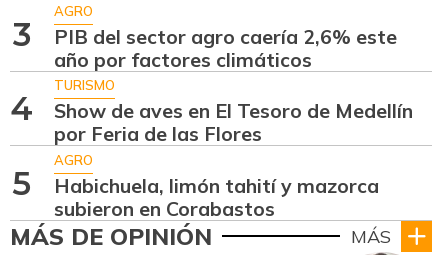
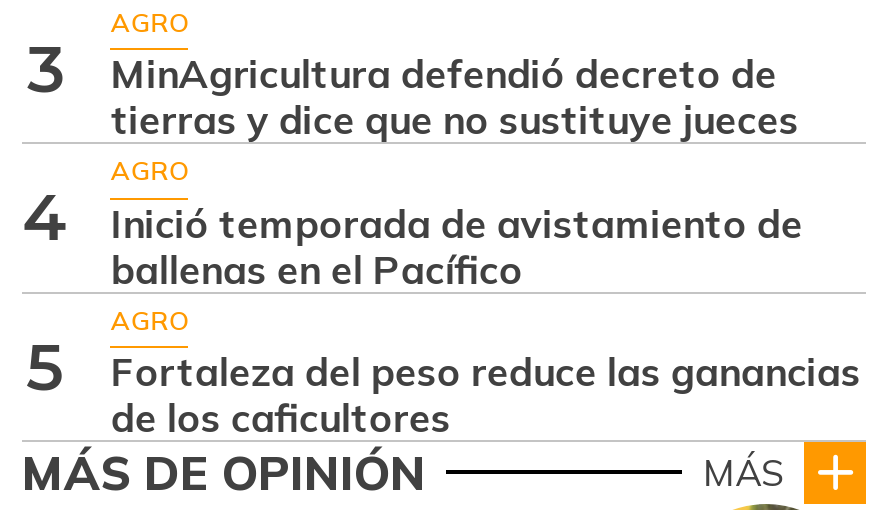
- PIB del sector agro caería 2,6% este
- año por factores climáticos
+ MinAgricultura defendió decreto de
+ tierras y dice que no sustituye jueces

- TURISMO
- Show de aves en El Tesoro de Medellín
- por Feria de las Flores
+ AGRO
+ Inició temporada de avistamiento de
+ ballenas en el Pacífico

- Habichuela, limón tahití y mazorca
- subieron en Corabastos
+ Fortaleza del peso reduce las ganancias
+ de los caficultores
